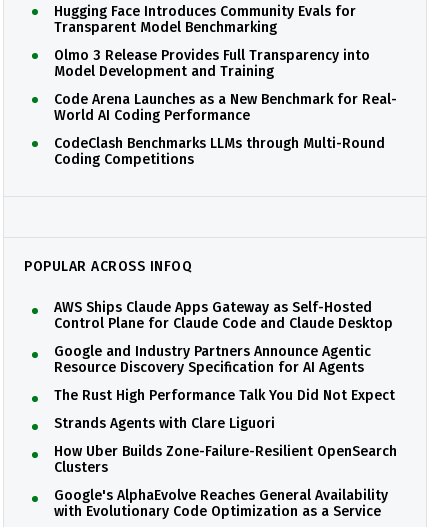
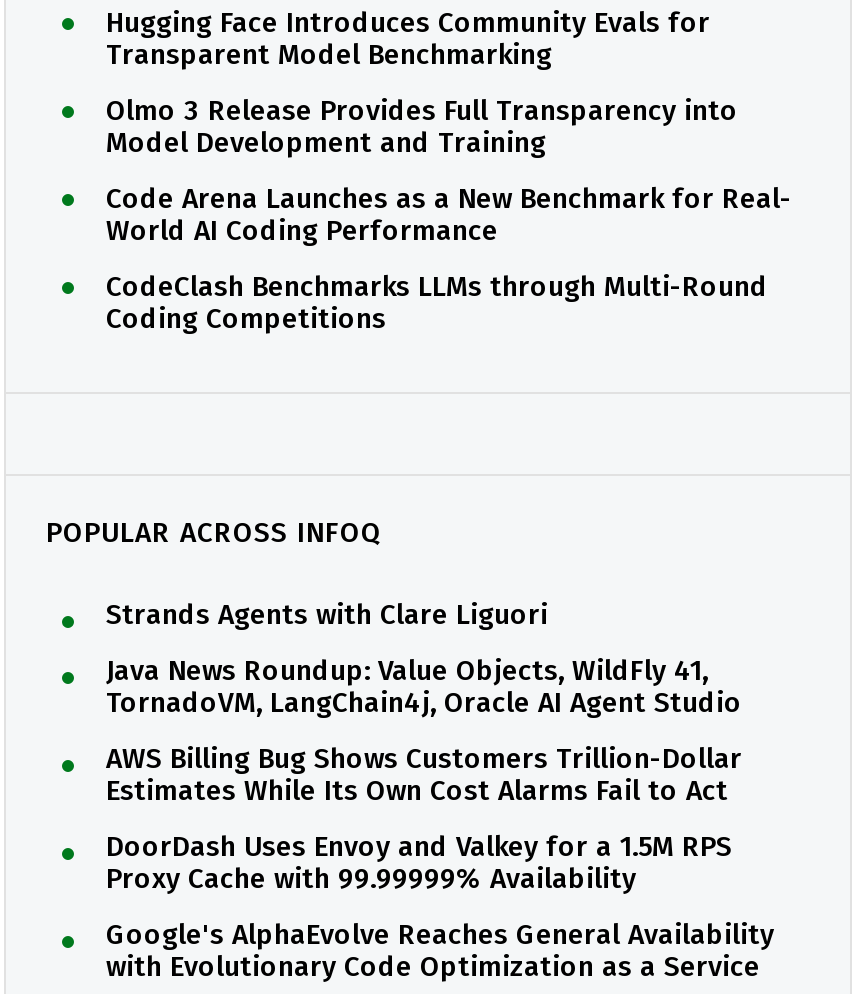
- AWS Ships Claude Apps Gateway as Self-Hosted
- Control Plane for Claude Code and Claude Desktop
- Google and Industry Partners Announce Agentic
- Resource Discovery Specification for AI Agents
- The Rust High Performance Talk You Did Not Expect

moved up: Strands Agents with Clare Liguori

- How Uber Builds Zone-Failure-Resilient OpenSearch
- Clusters
+ Java News Roundup: Value Objects, WildFly 41,
+ TornadoVM, LangChain4j, Oracle AI Agent Studio
+ AWS Billing Bug Shows Customers Trillion-Dollar
+ Estimates While Its Own Cost Alarms Fail to Act
+ DoorDash Uses Envoy and Valkey for a 1.5M RPS
+ Proxy Cache with 99.99999% Availability
